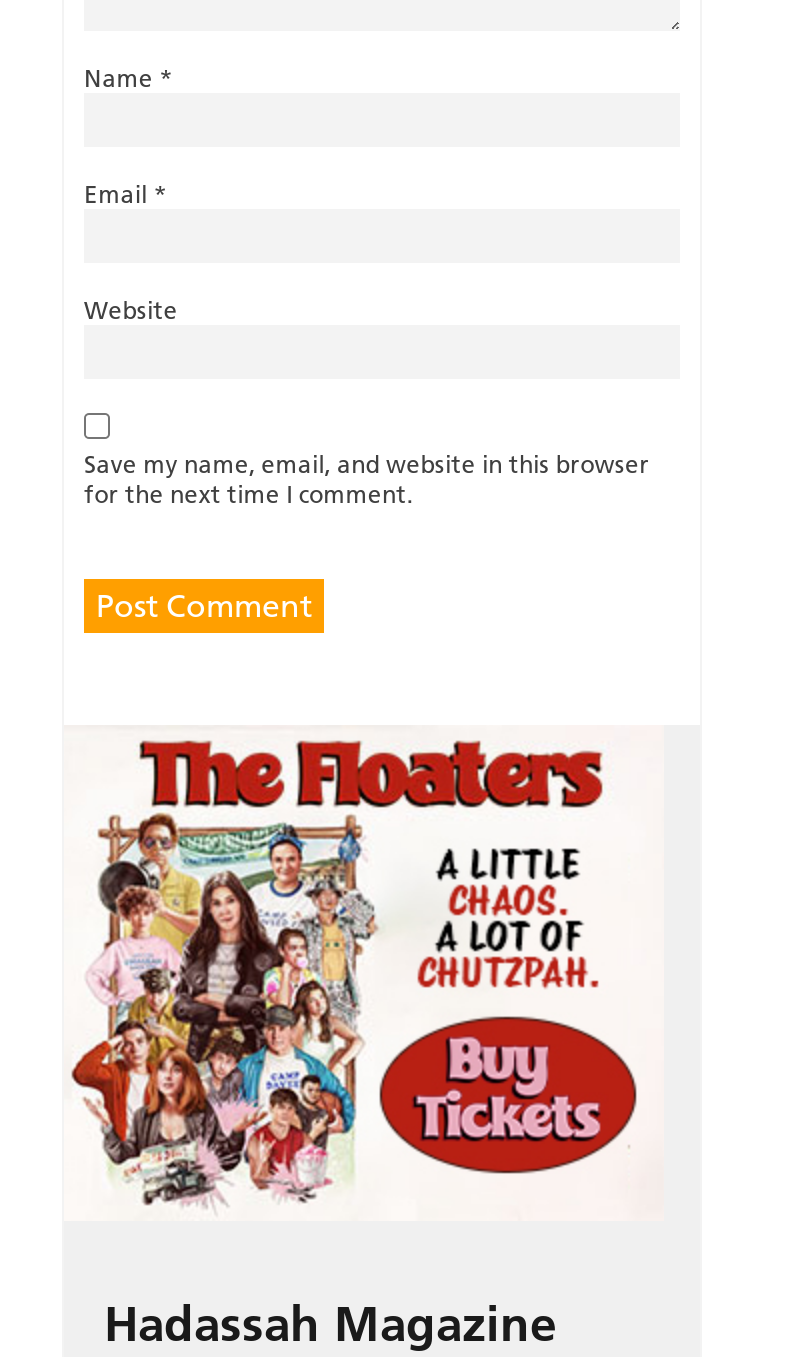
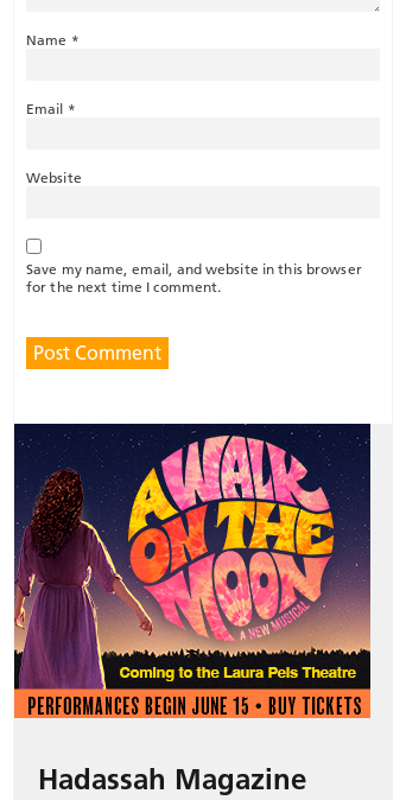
- [image]
+ [image]
